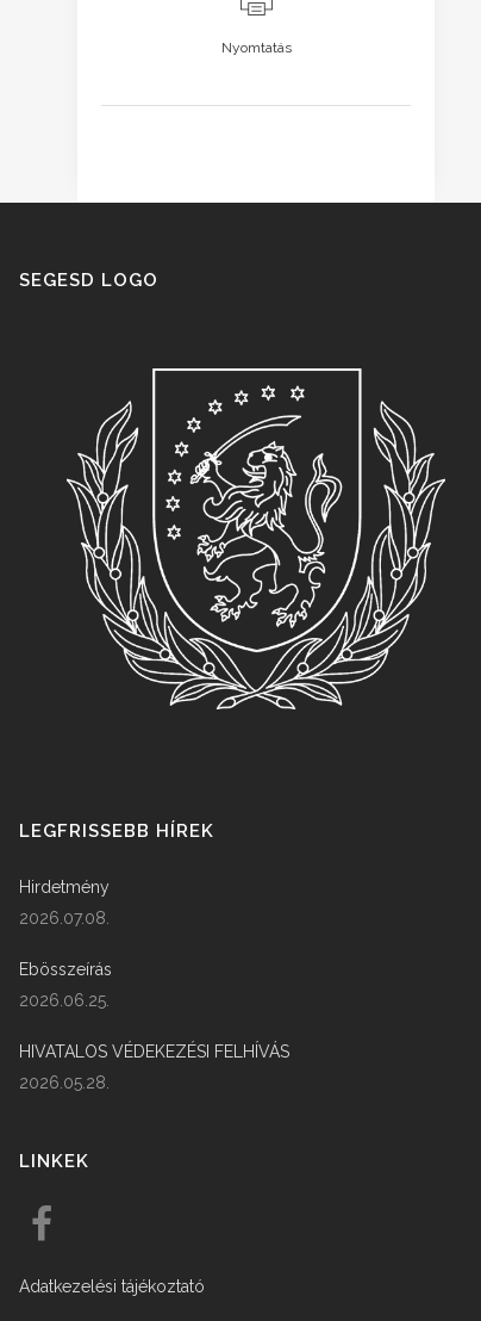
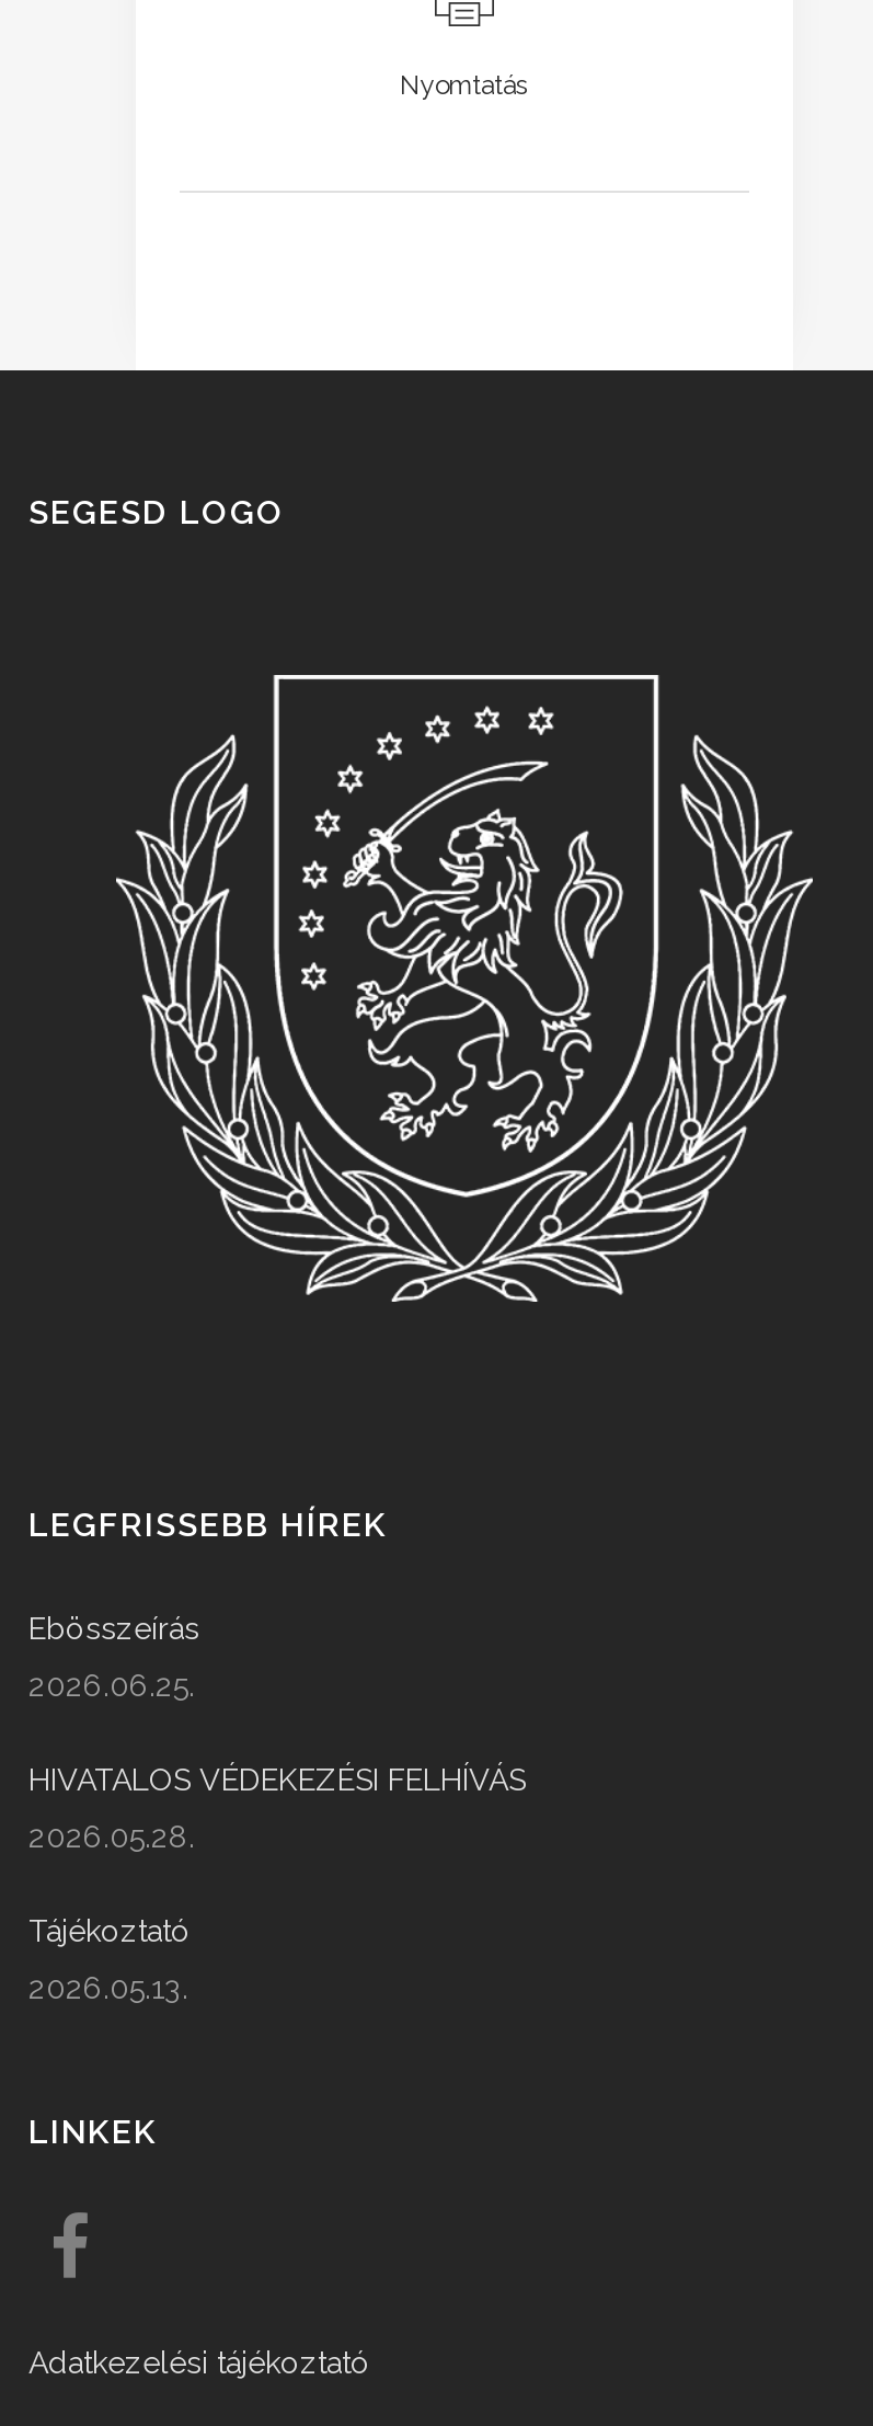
- Hirdetmény
- 2026.07.08.

moved up: Ebösszeírás | 2026.06.25. | HIVATALOS VÉDEKEZÉSI FELHÍVÁS | 2026.05.28.

+ Tájékoztató
+ 2026.05.13.
